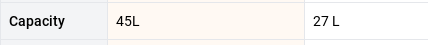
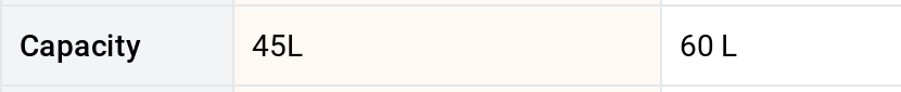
- 27 L
+ 60 L
